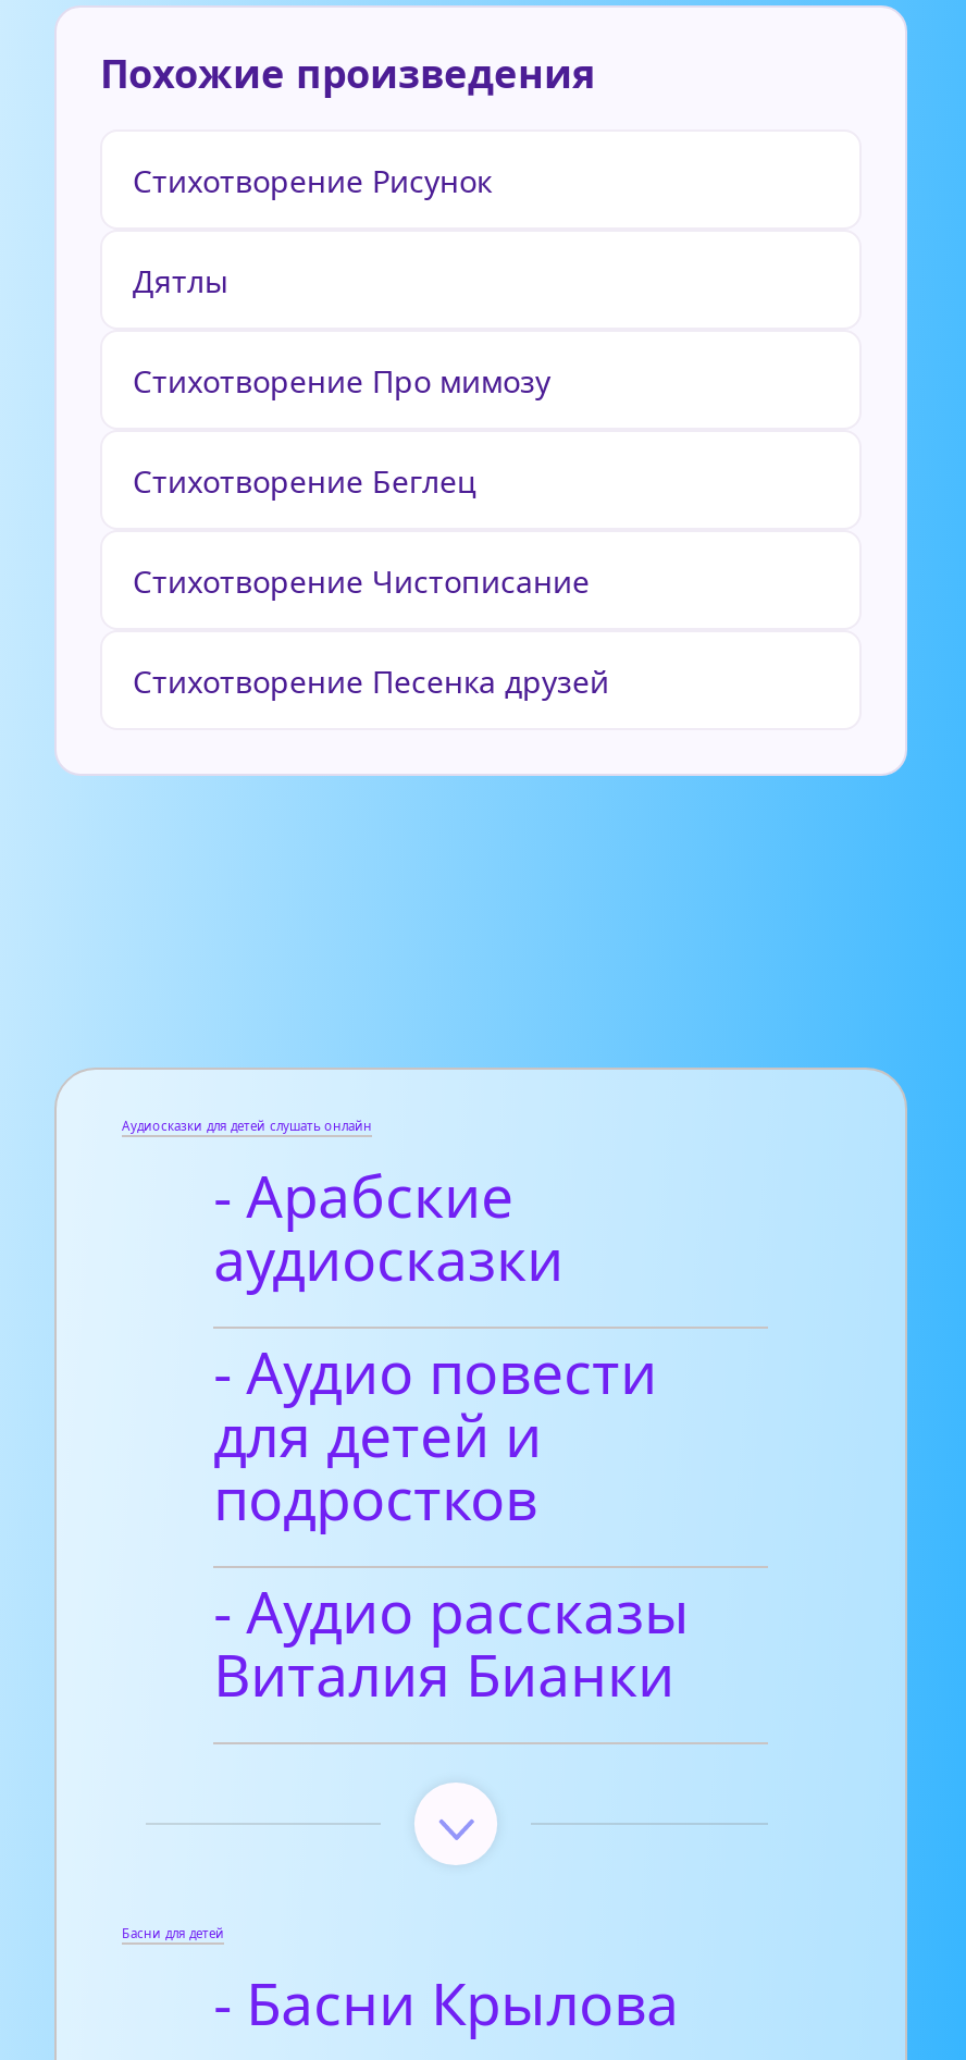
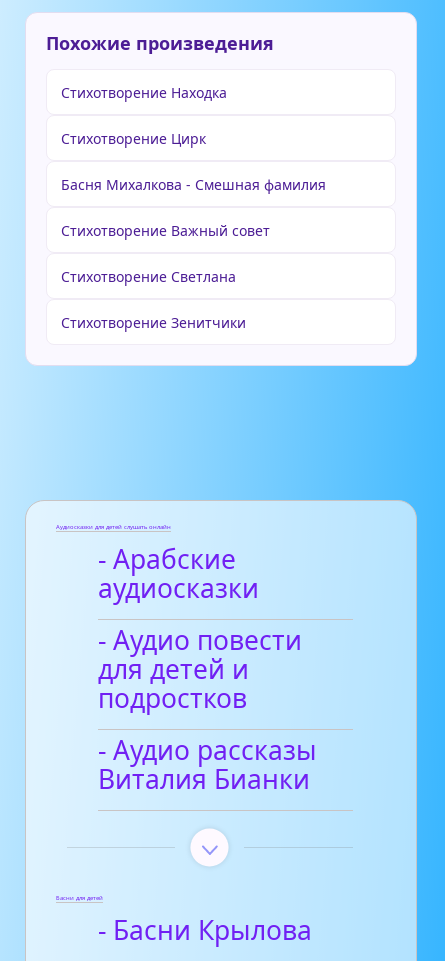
- Стихотворение Рисунок
+ Стихотворение Находка

- Дятлы
+ Стихотворение Цирк

- Стихотворение Про мимозу
+ Басня Михалкова - Смешная фамилия

- Стихотворение Беглец
+ Стихотворение Важный совет

- Стихотворение Чистописание
+ Стихотворение Светлана

- Стихотворение Песенка друзей
+ Стихотворение Зенитчики
